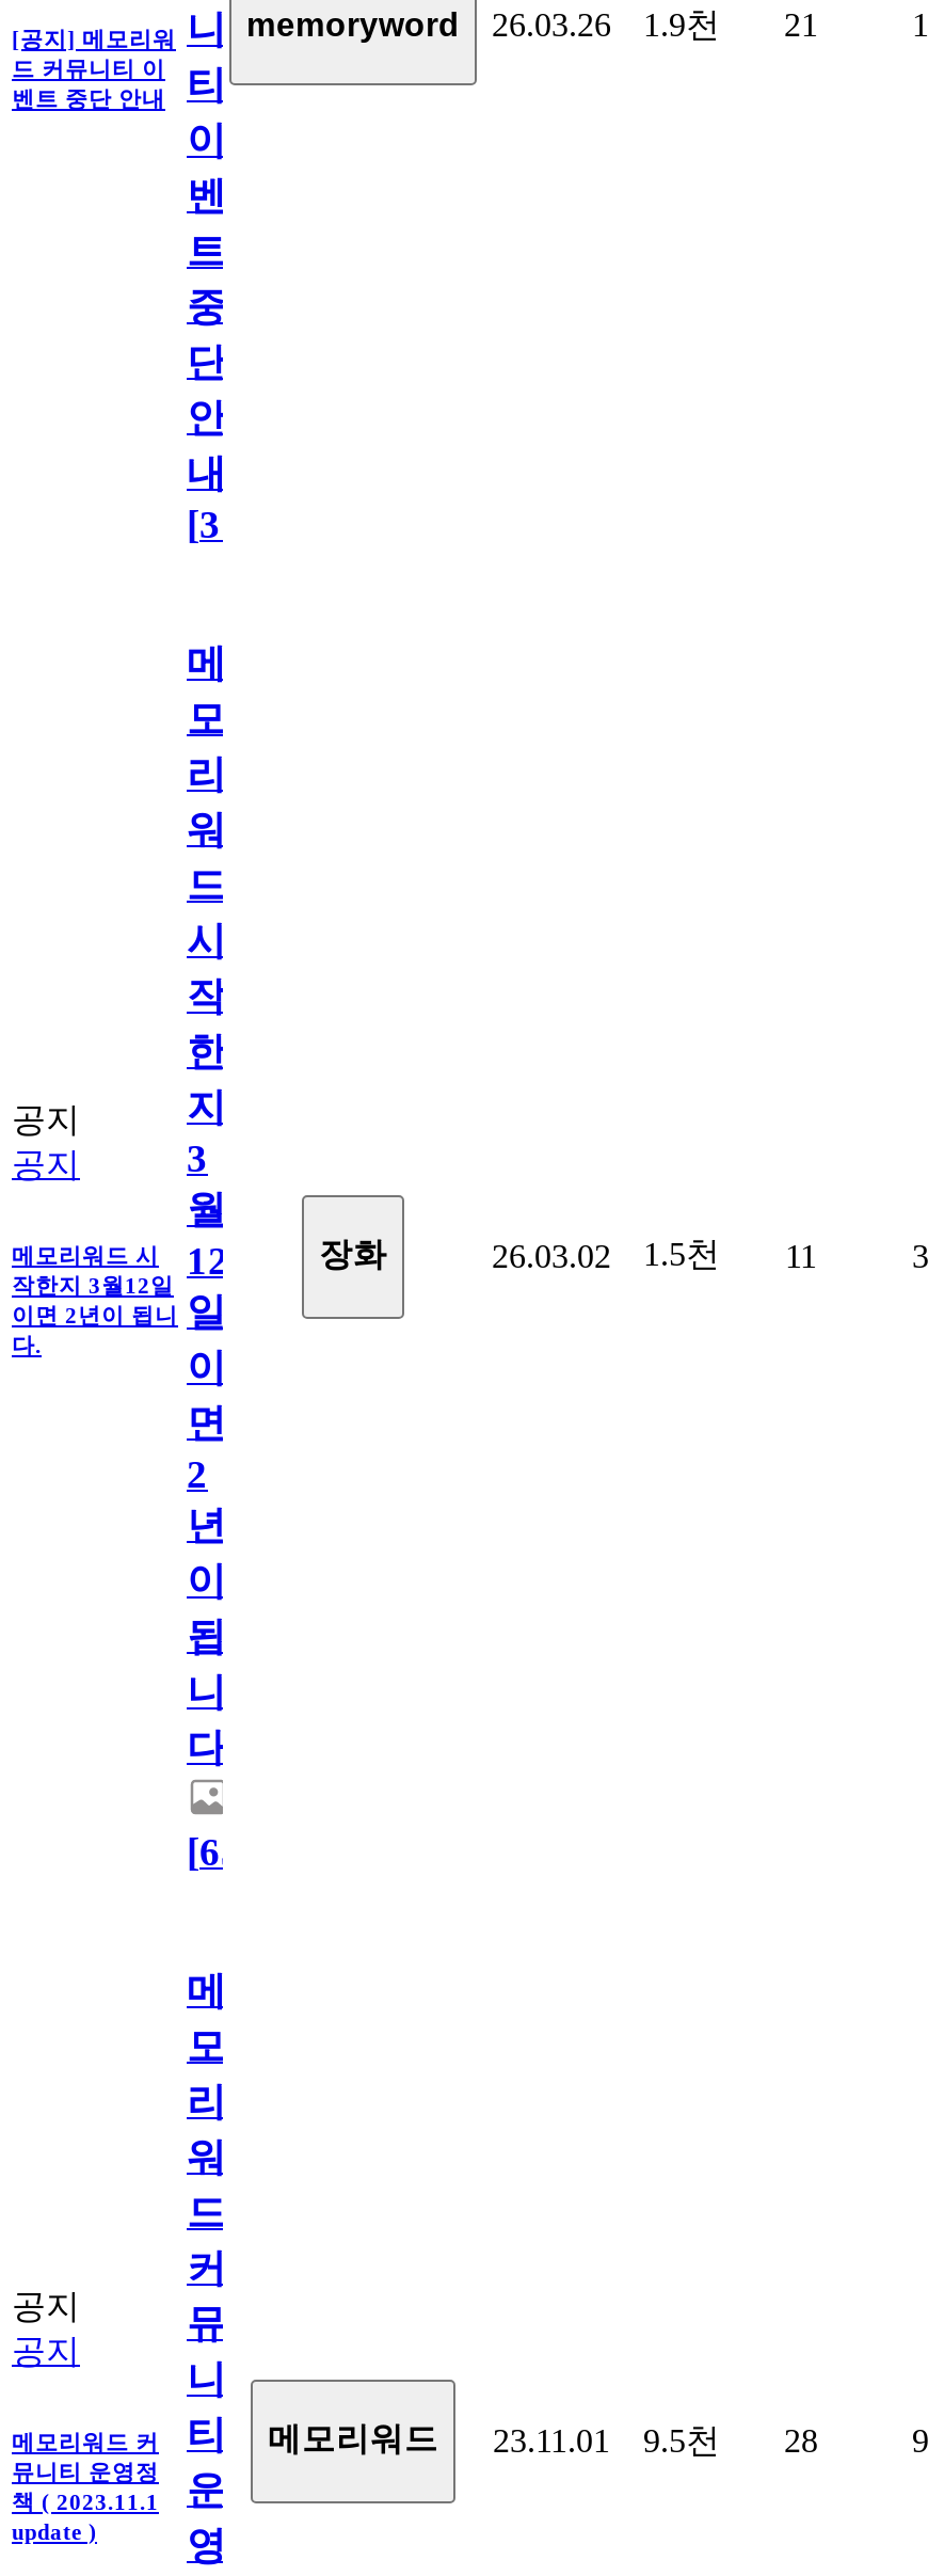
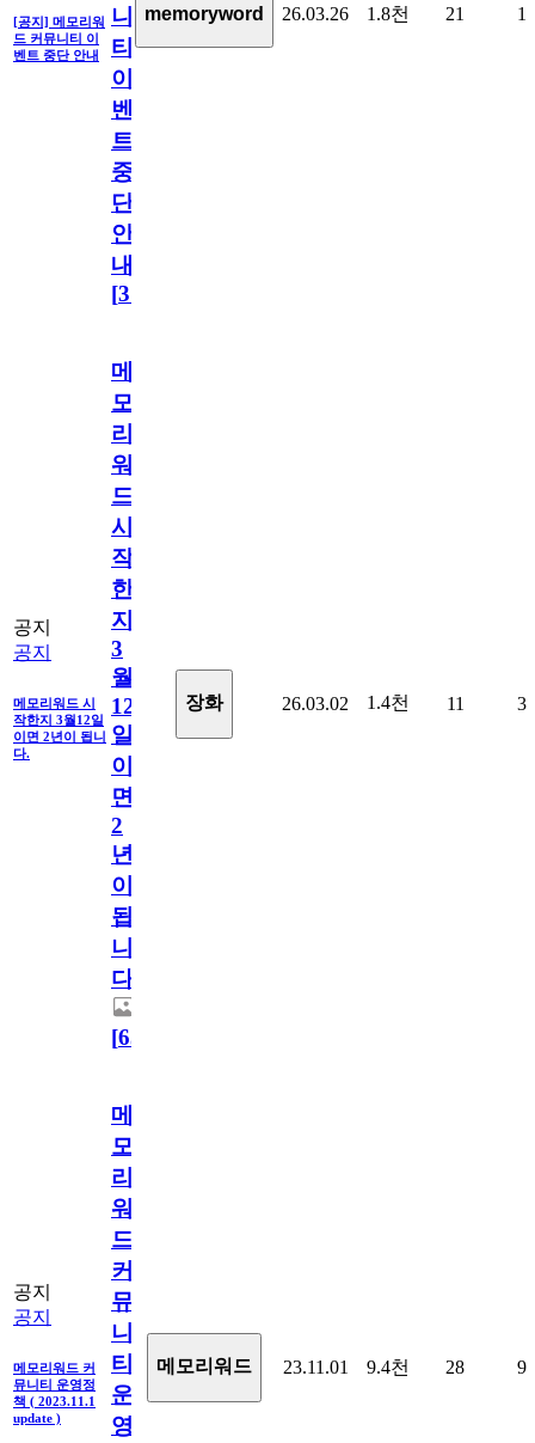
- 1.9천
+ 1.8천

- 26.03.02 1.5천 11
+ 26.03.02 1.4천 11

- 메모리워드 커 티 메모리워드 23.11.01 9.5천 28
+ 메모리워드 커 티 메모리워드 23.11.01 9.4천 28
